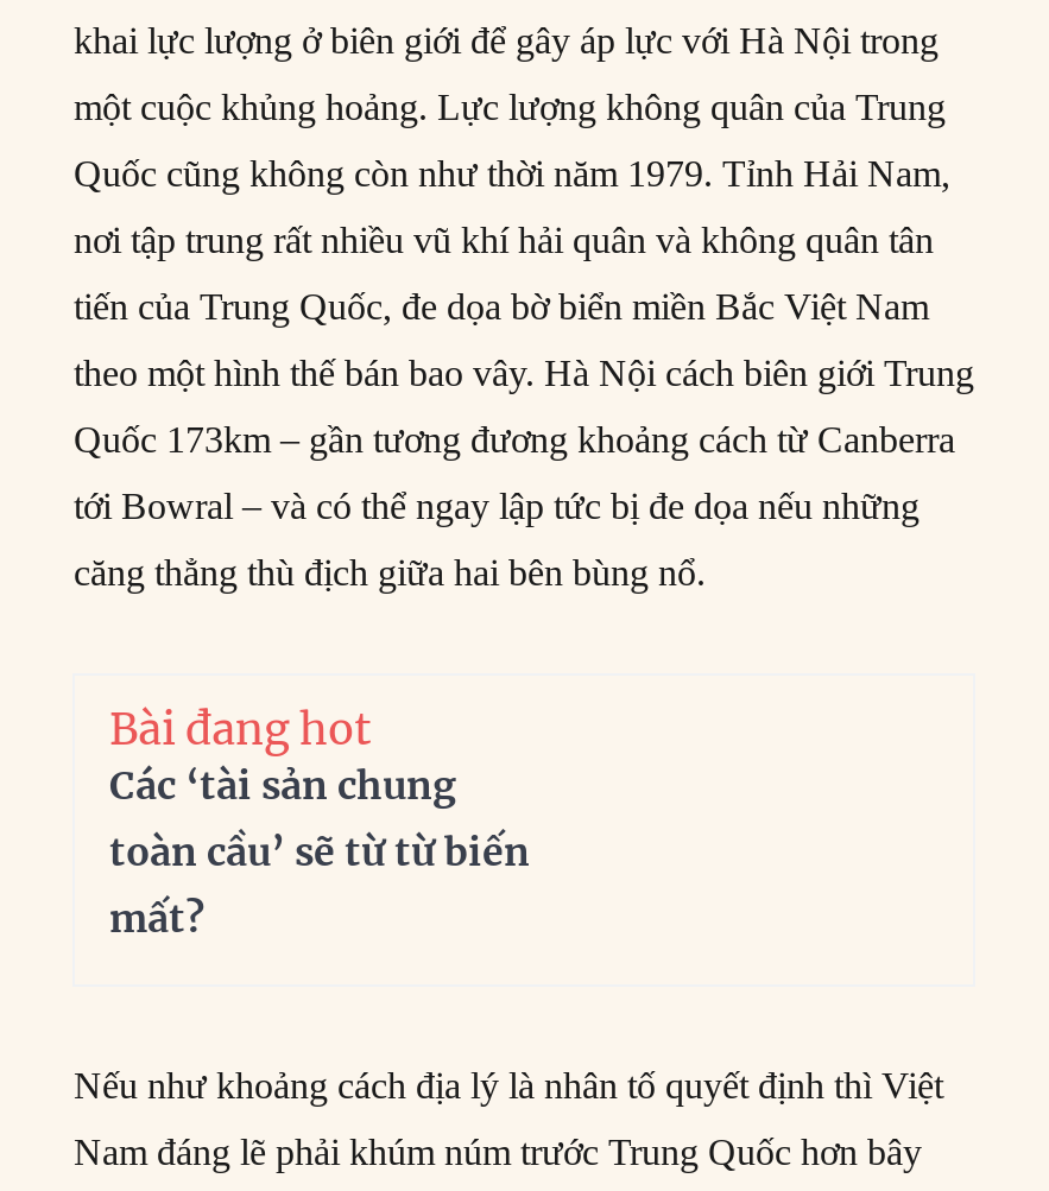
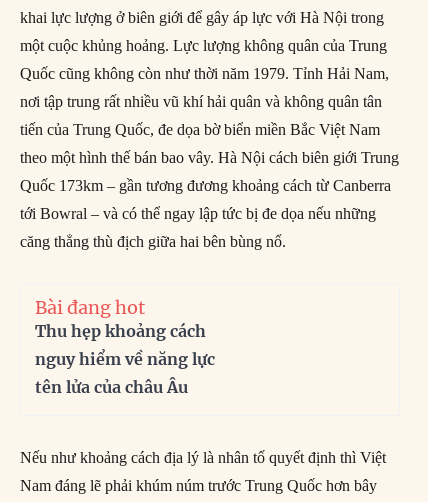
- Các ‘tài sản chung
- toàn cầu’ sẽ từ từ biến
- mất?
+ Thu hẹp khoảng cách
+ nguy hiểm về năng lực
+ tên lửa của châu Âu
